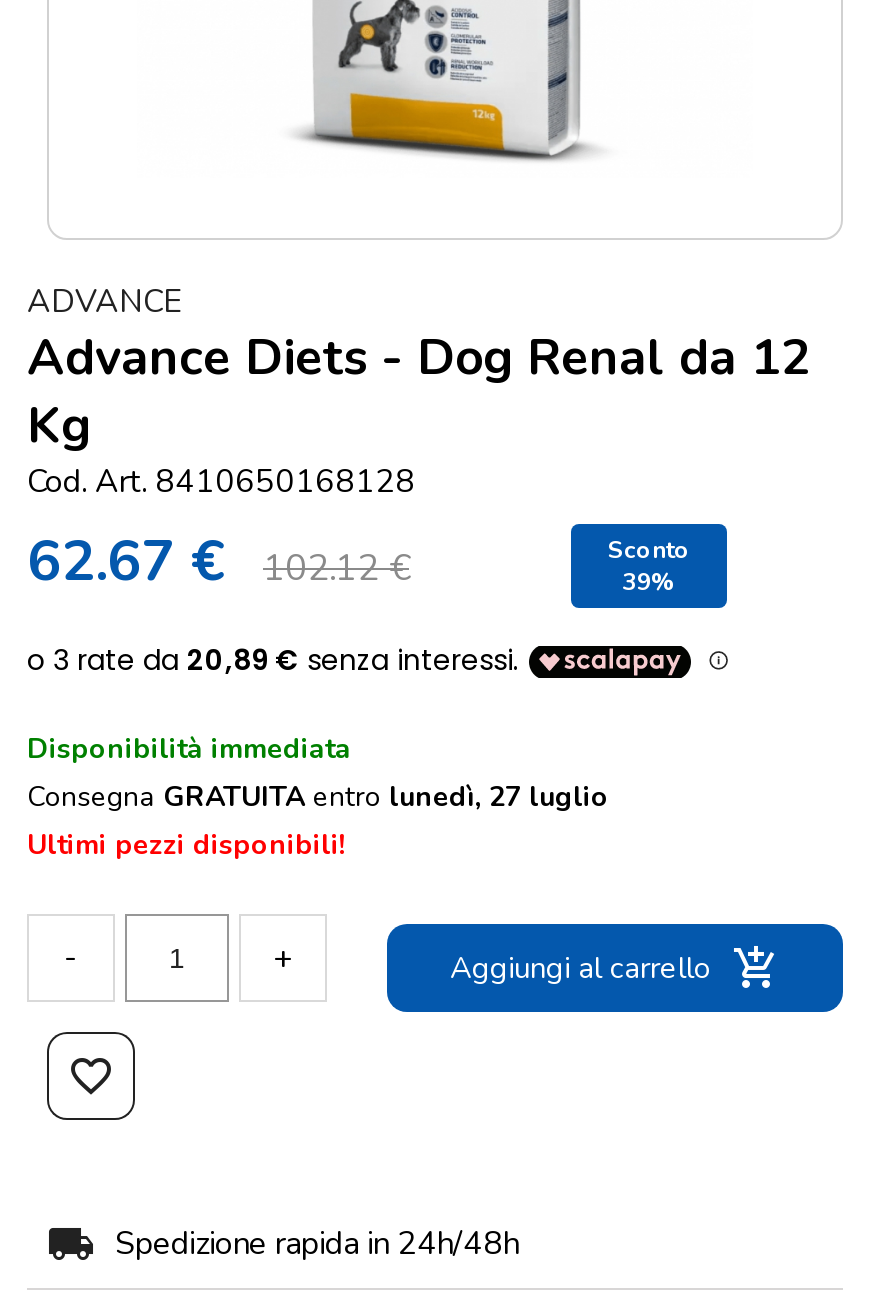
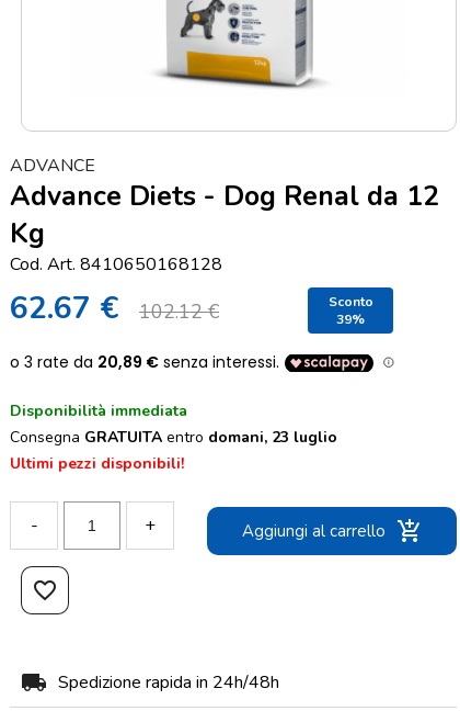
- Consegna GRATUITA entro lunedì, 27 luglio
+ Consegna GRATUITA entro domani, 23 luglio
